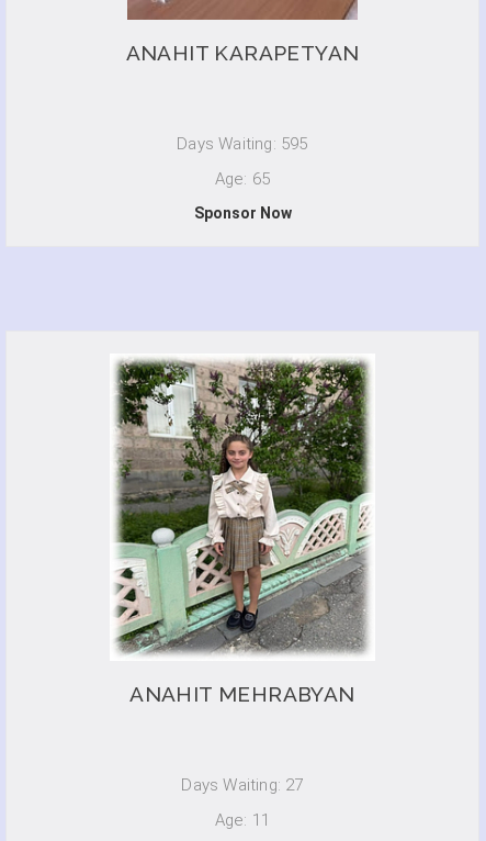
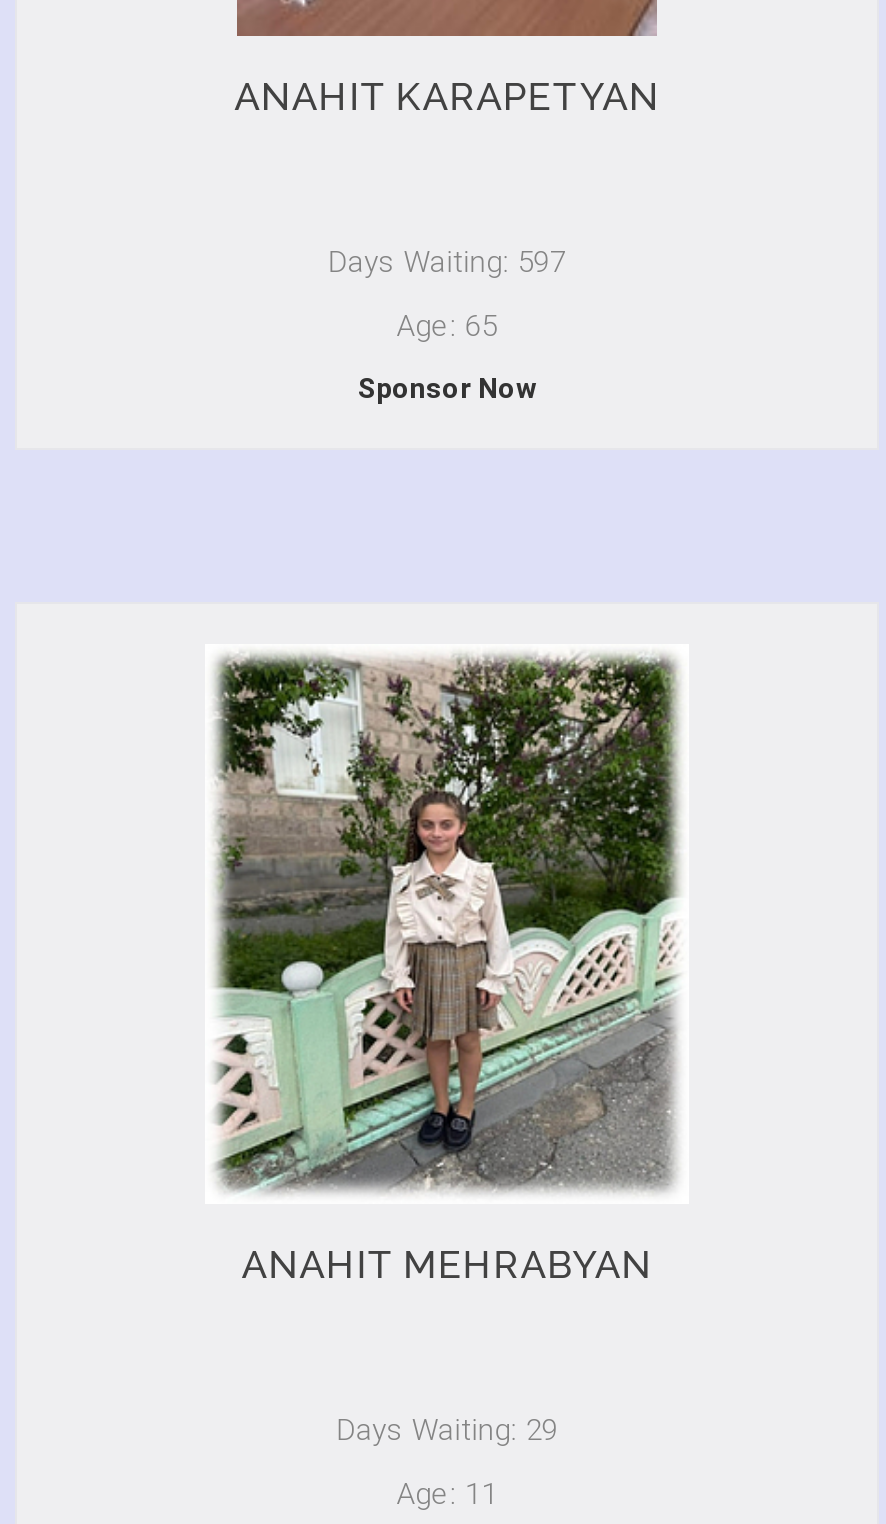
- Days Waiting: 595
+ Days Waiting: 597

- Days Waiting: 27
+ Days Waiting: 29
